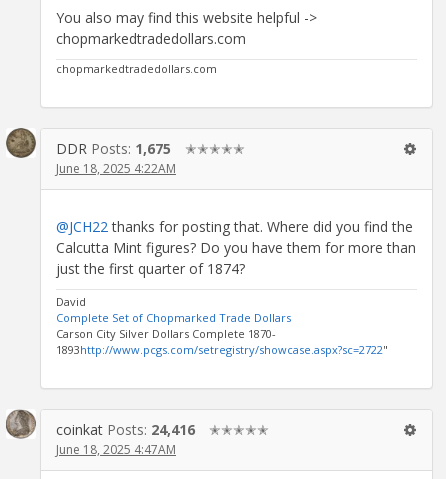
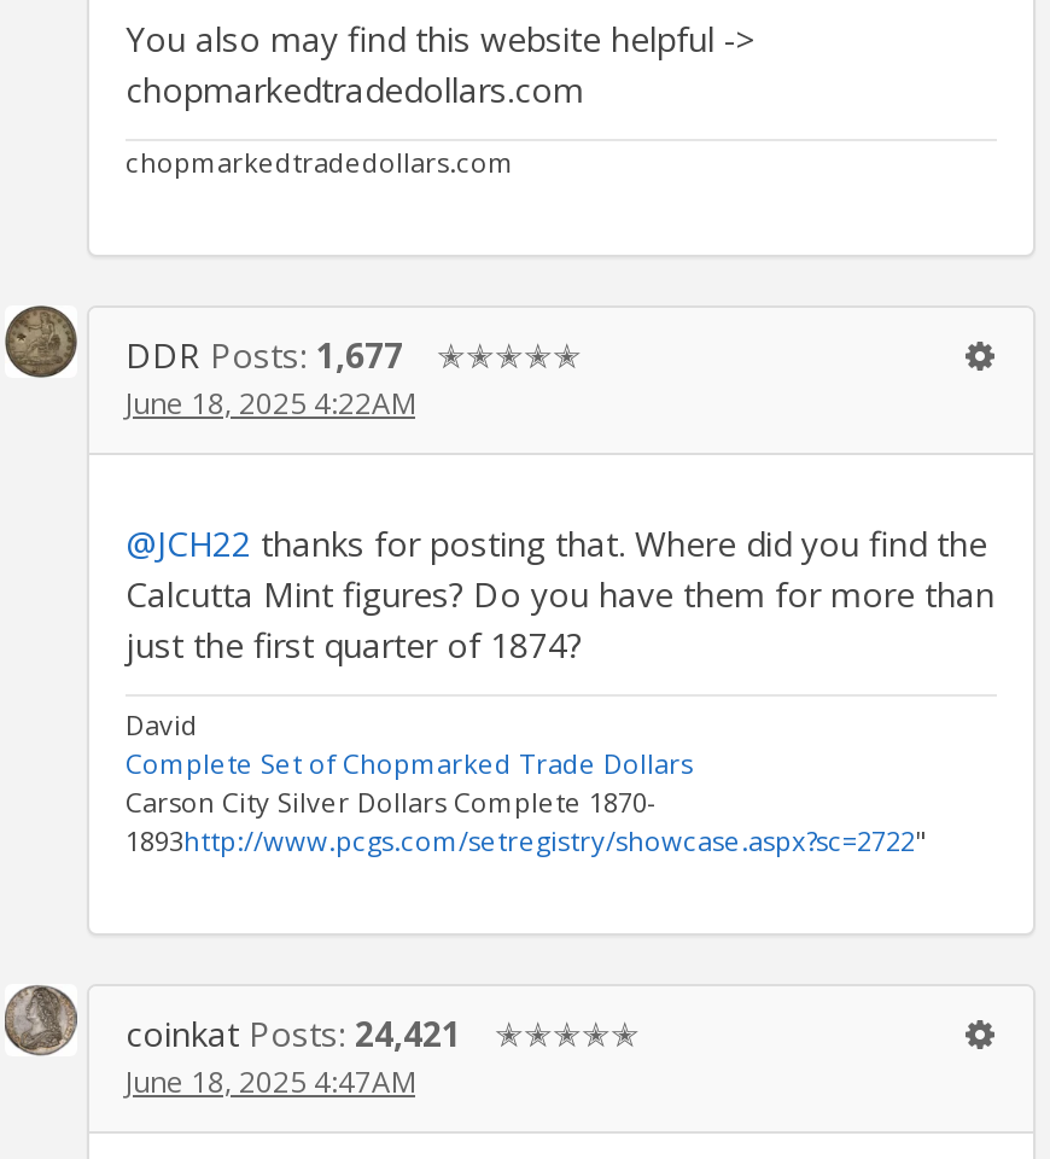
- DDR Posts: 1,675
+ DDR Posts: 1,677

- coinkat Posts: 24,416
+ coinkat Posts: 24,421
